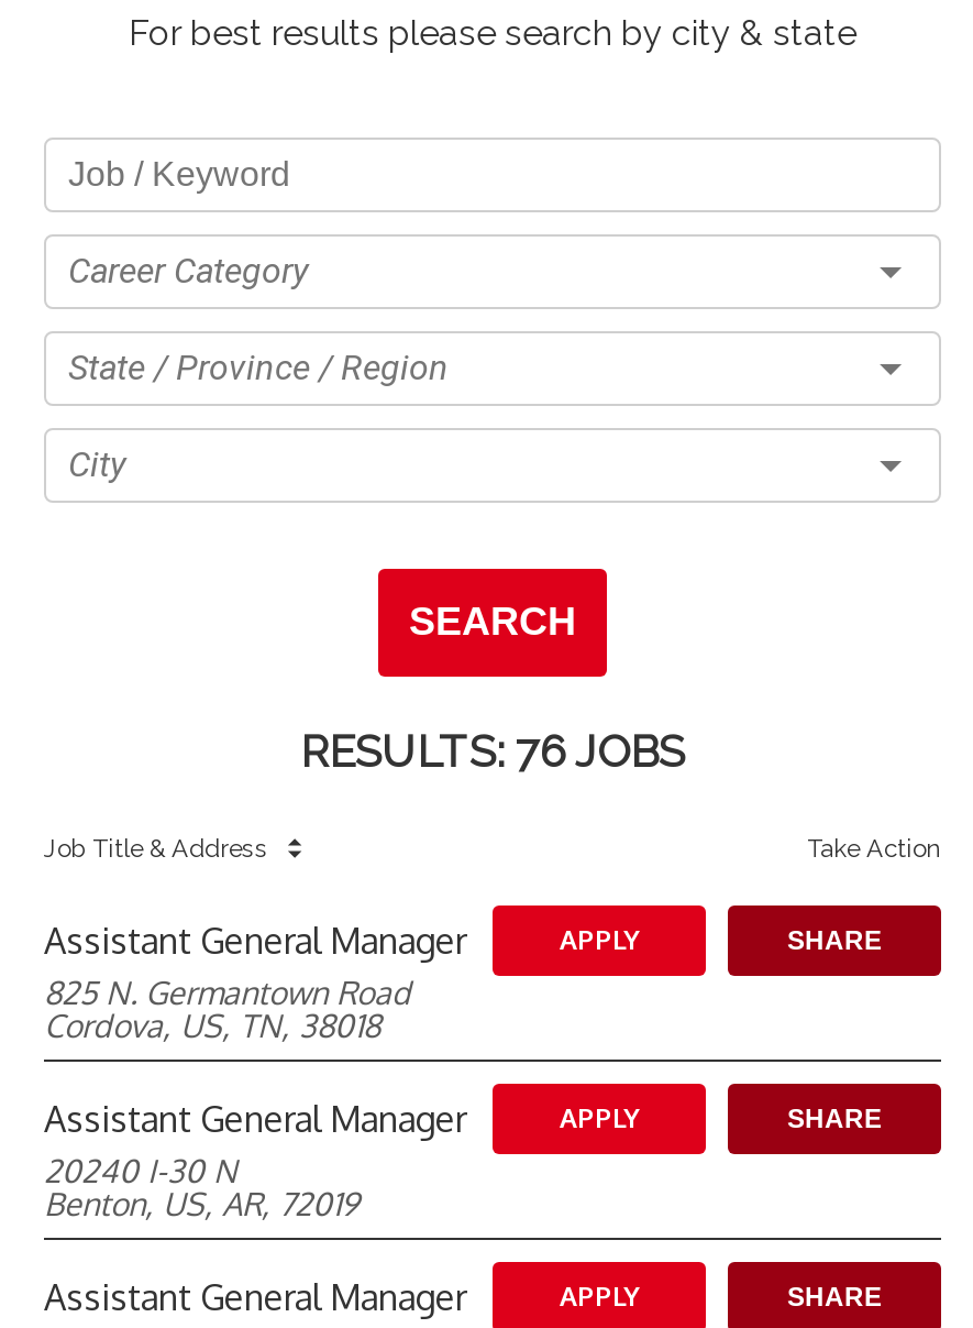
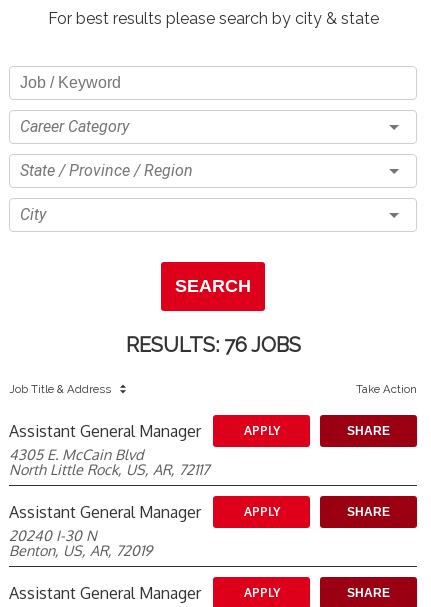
- 825 N. Germantown Road
- Cordova, US, TN, 38018
+ 4305 E. McCain Blvd
+ North Little Rock, US, AR, 72117
